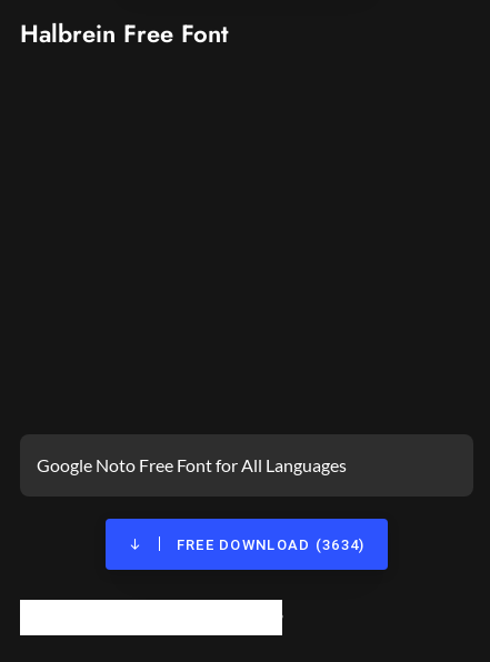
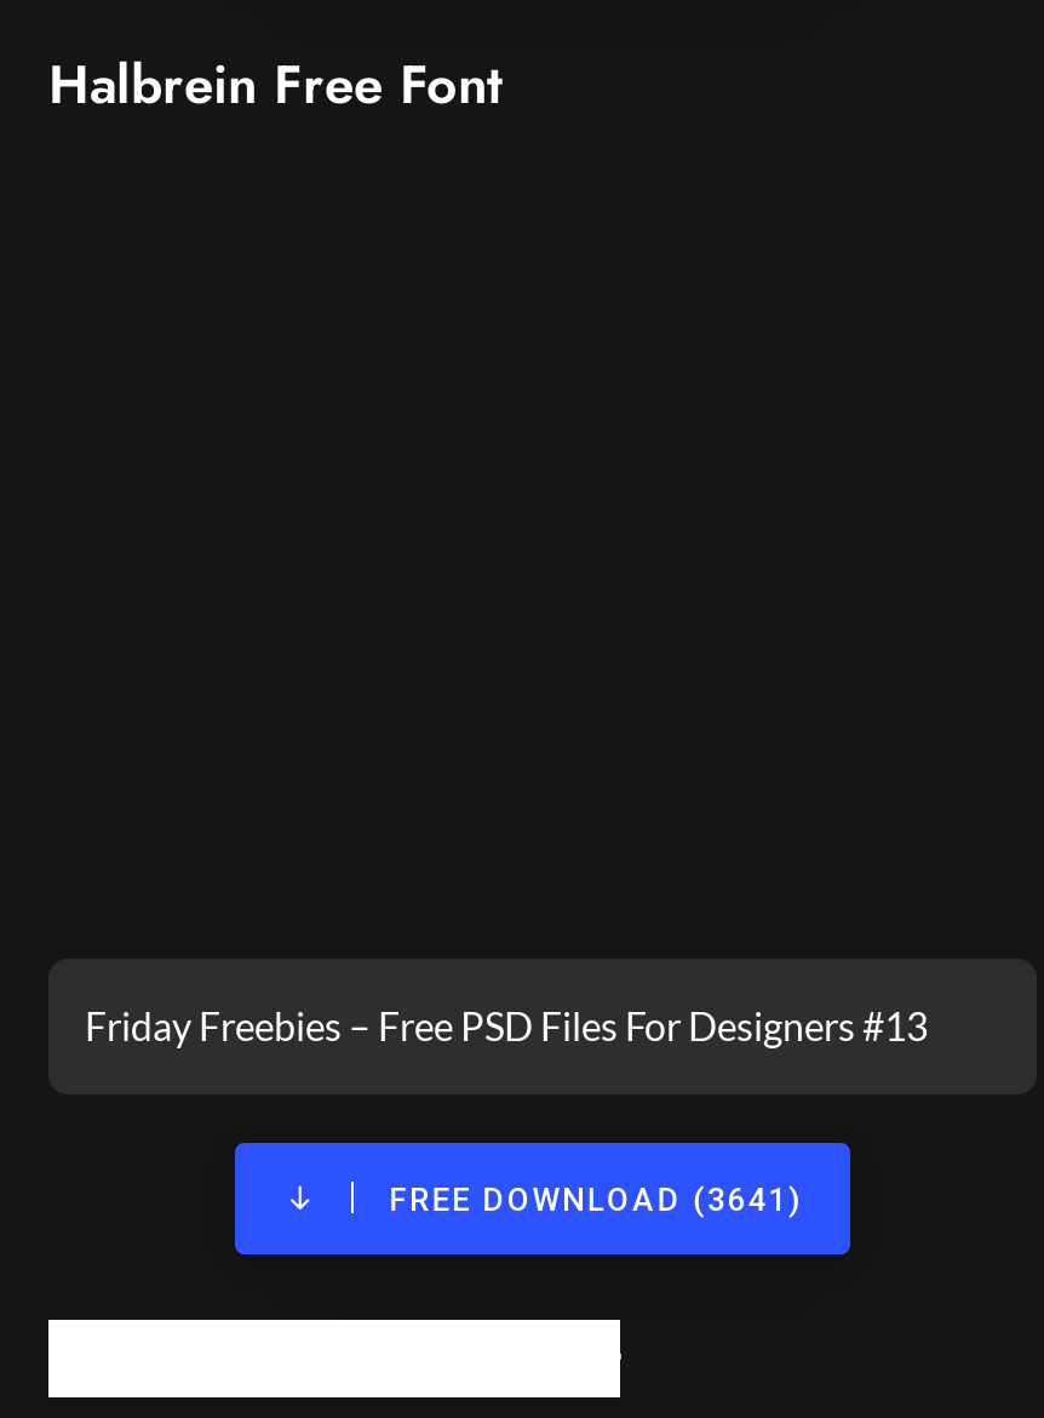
- Google Noto Free Font for All Languages
+ Friday Freebies – Free PSD Files For Designers #13

- FREE DOWNLOAD (3634)
+ FREE DOWNLOAD (3641)
